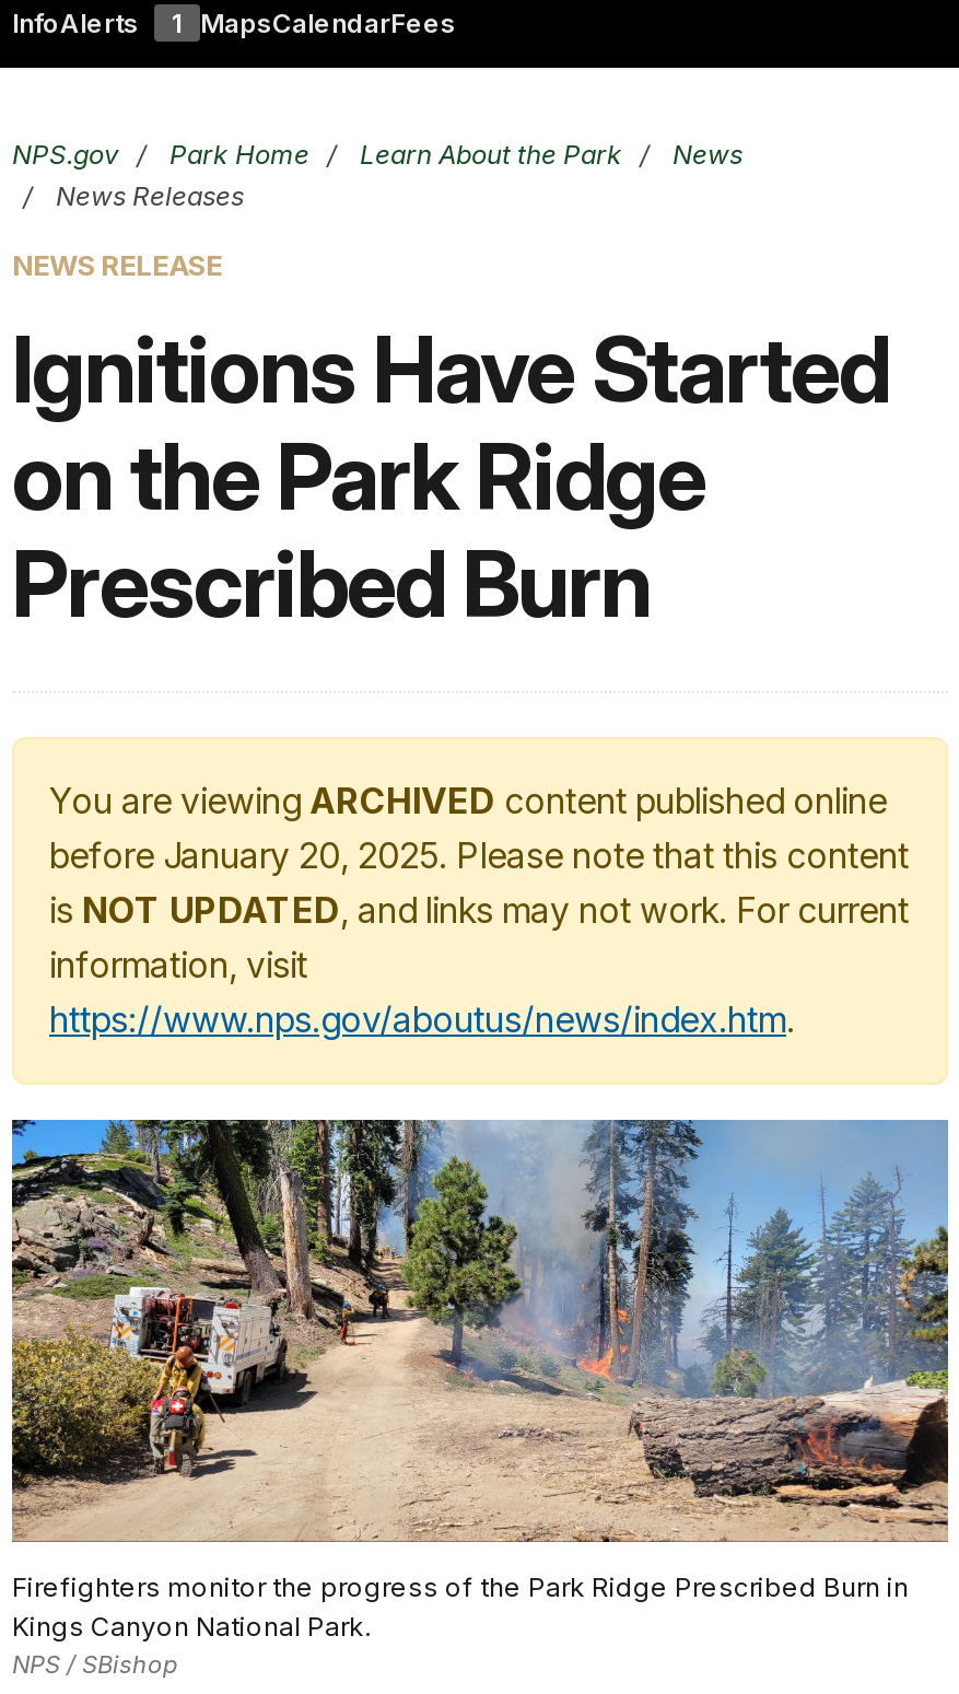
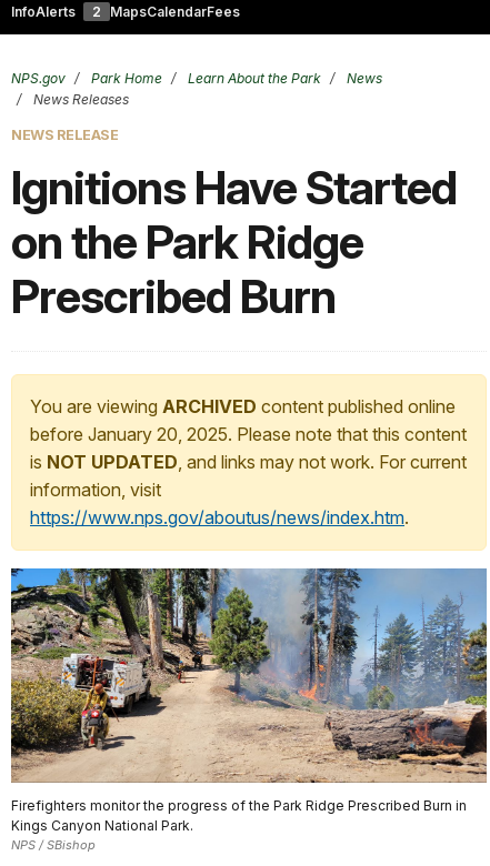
- 1 MapsCalendarFees
+ 2 MapsCalendarFees
